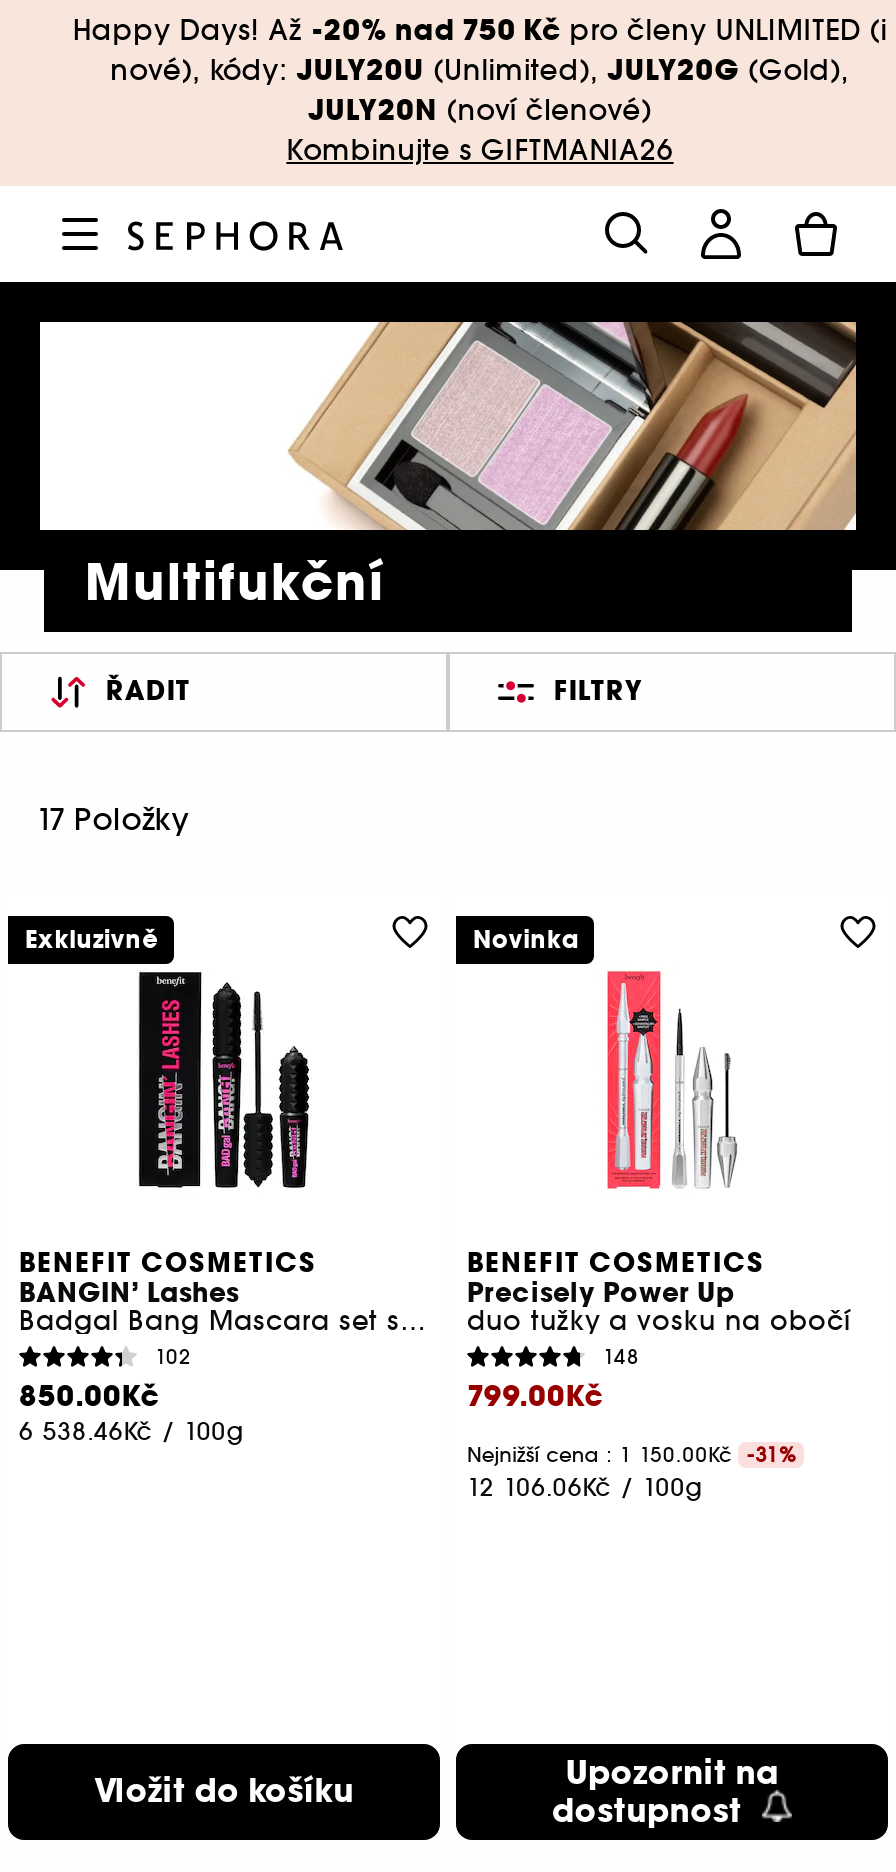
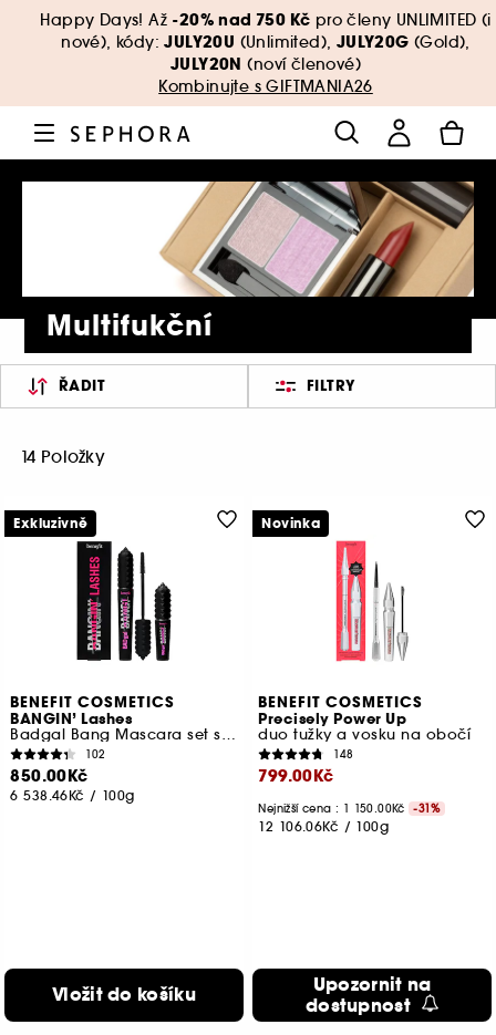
- 17 Položky
+ 14 Položky
